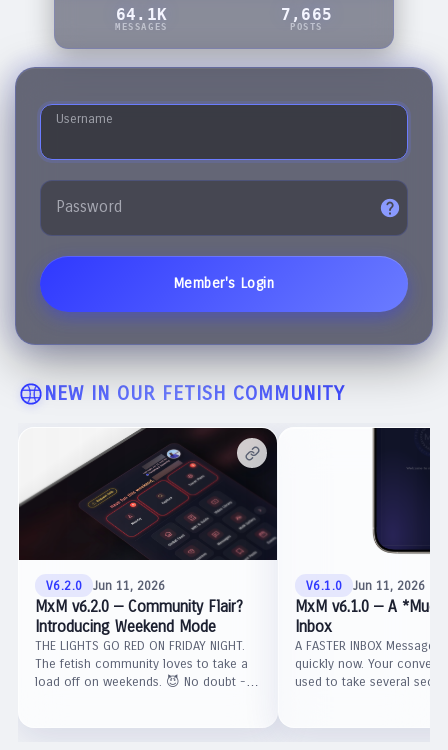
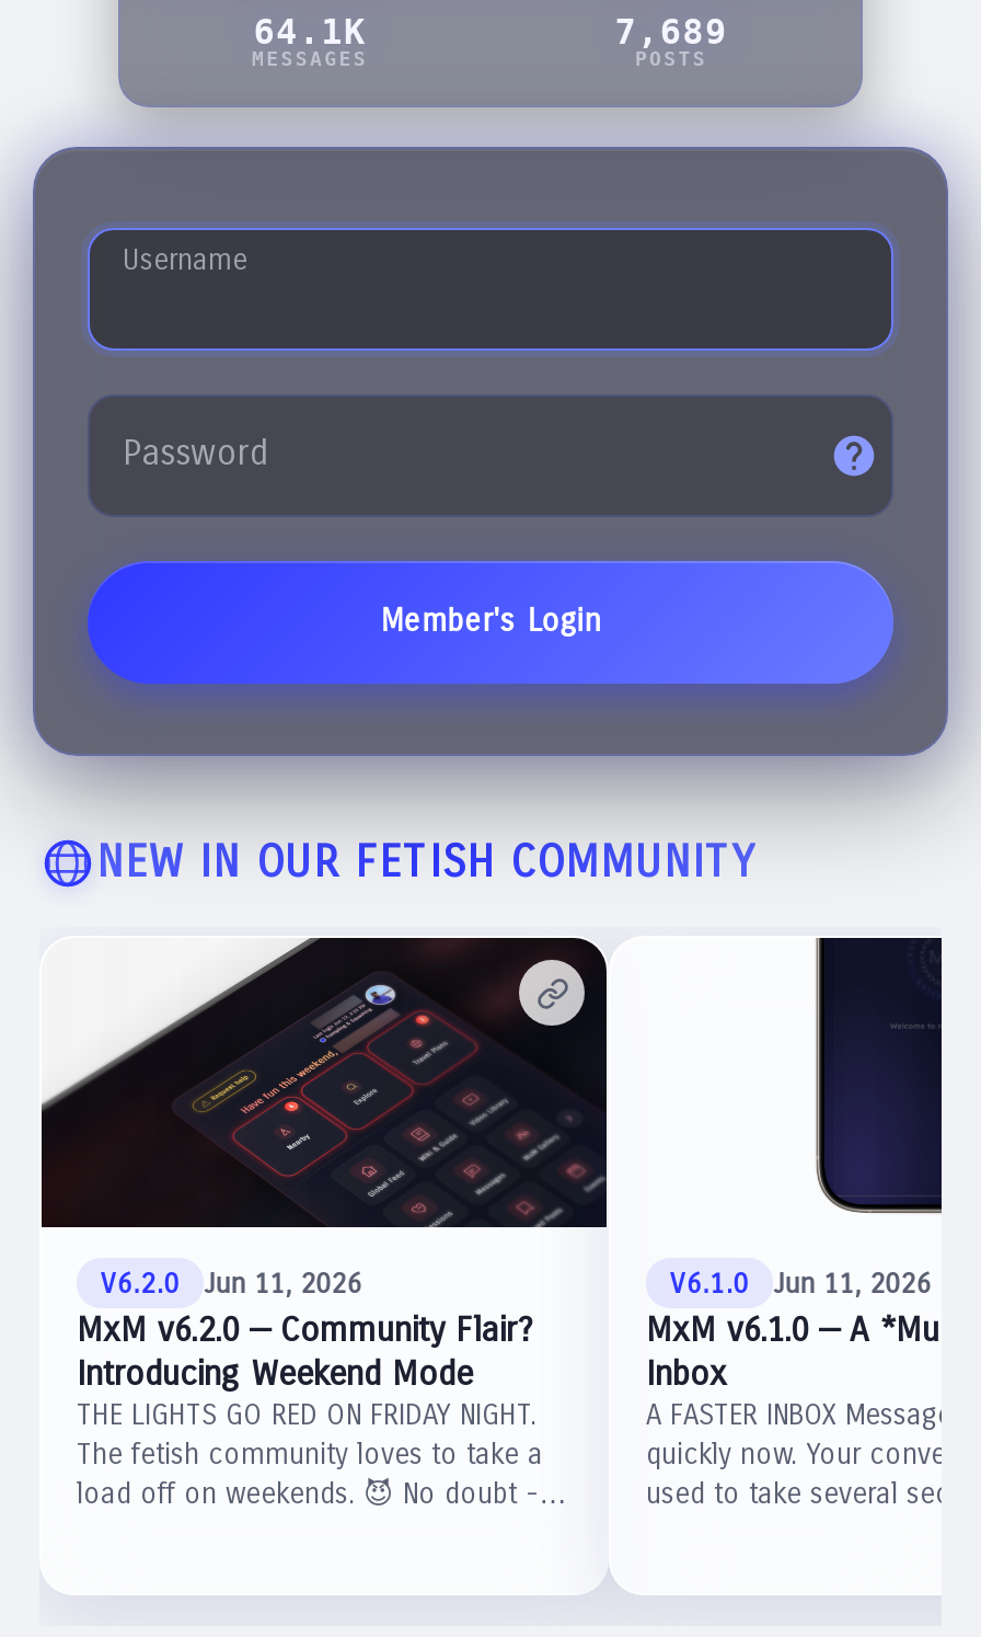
- 7,665
+ 7,689
